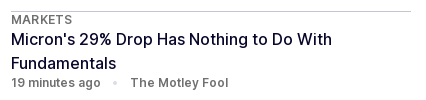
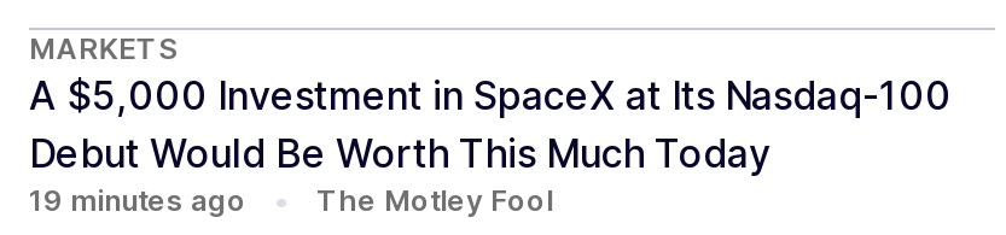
- Micron's 29% Drop Has Nothing to Do With
- Fundamentals
+ A $5,000 Investment in SpaceX at Its Nasdaq-100
+ Debut Would Be Worth This Much Today
